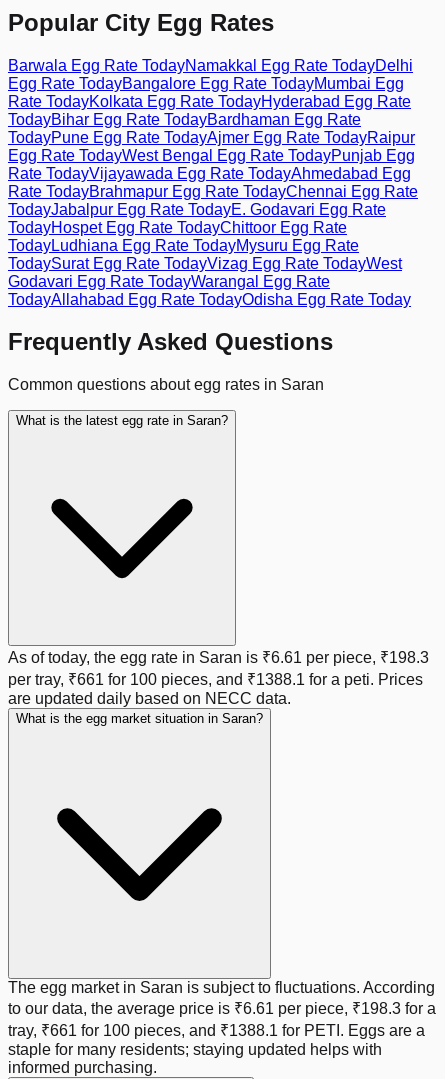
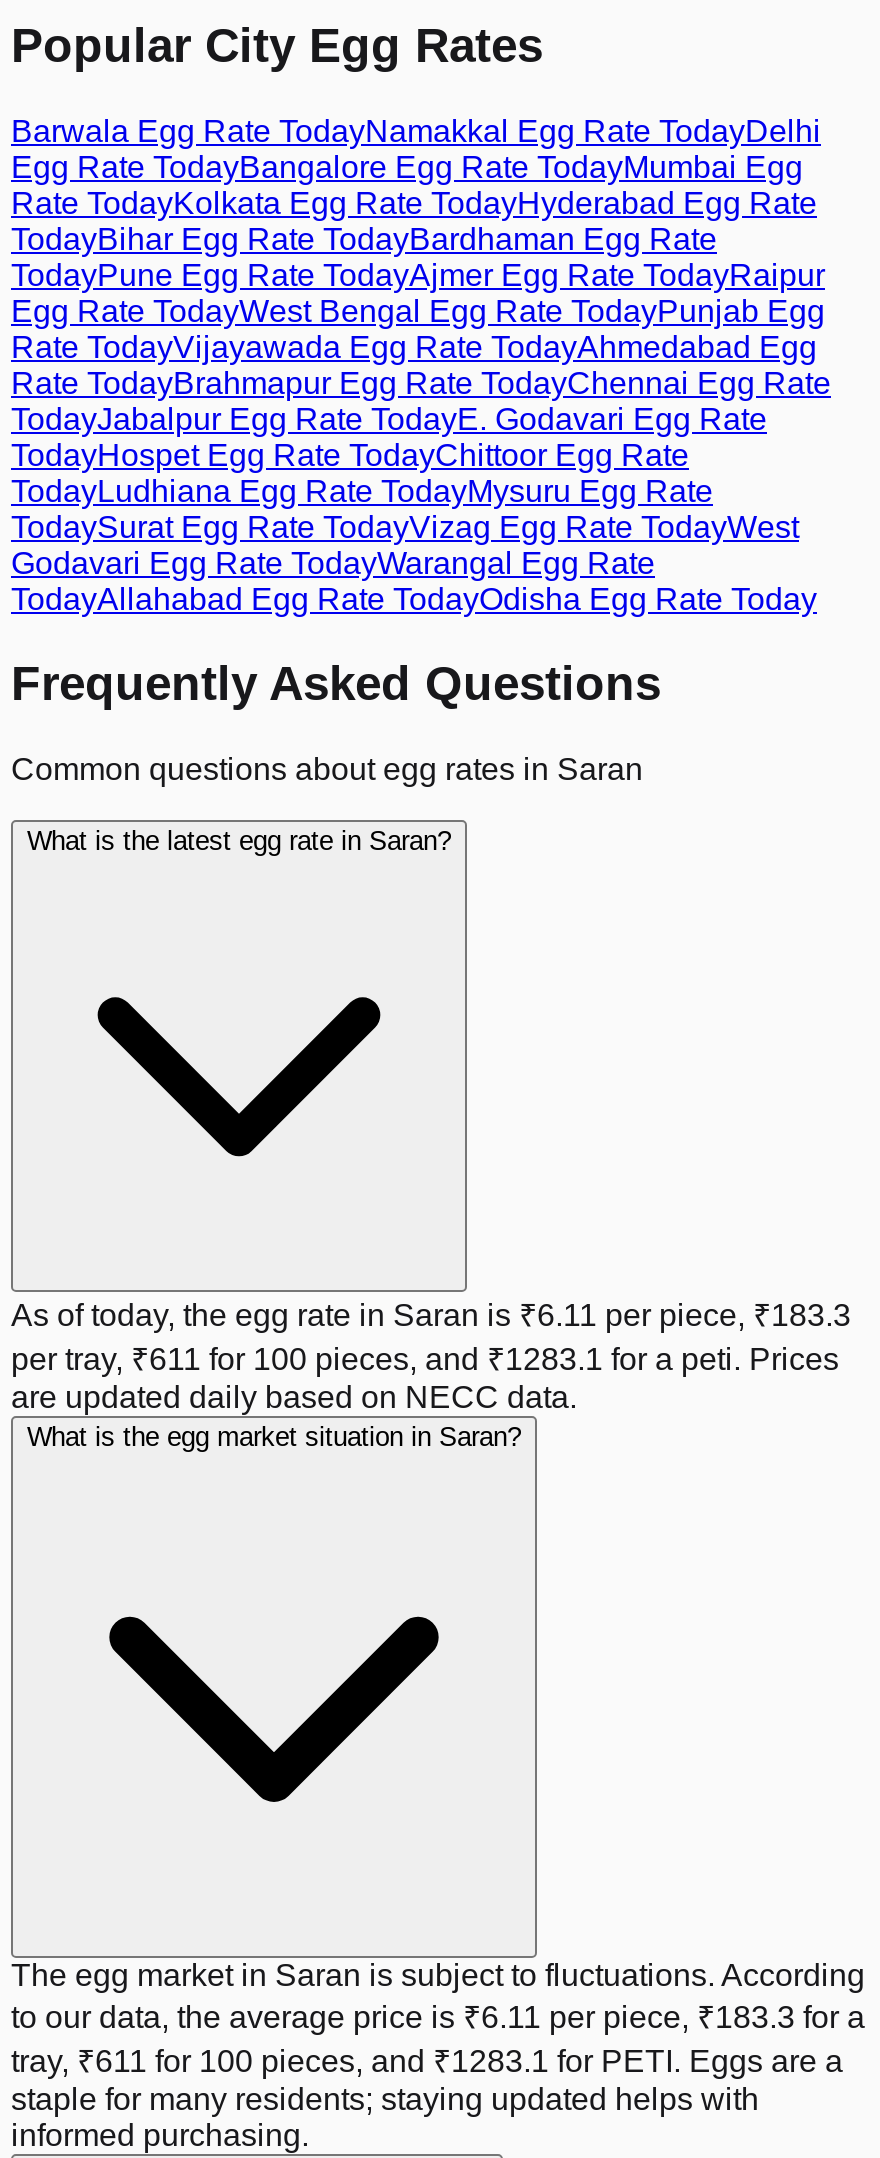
- As of today, the egg rate in Saran is ₹6.61 per piece, ₹198.3
+ As of today, the egg rate in Saran is ₹6.11 per piece, ₹183.3

- per tray, ₹661 for 100 pieces, and ₹1388.1 for a peti. Prices
+ per tray, ₹611 for 100 pieces, and ₹1283.1 for a peti. Prices

- to our data, the average price is ₹6.61 per piece, ₹198.3 for a
+ to our data, the average price is ₹6.11 per piece, ₹183.3 for a

- tray, ₹661 for 100 pieces, and ₹1388.1 for PETI. Eggs are a
+ tray, ₹611 for 100 pieces, and ₹1283.1 for PETI. Eggs are a
